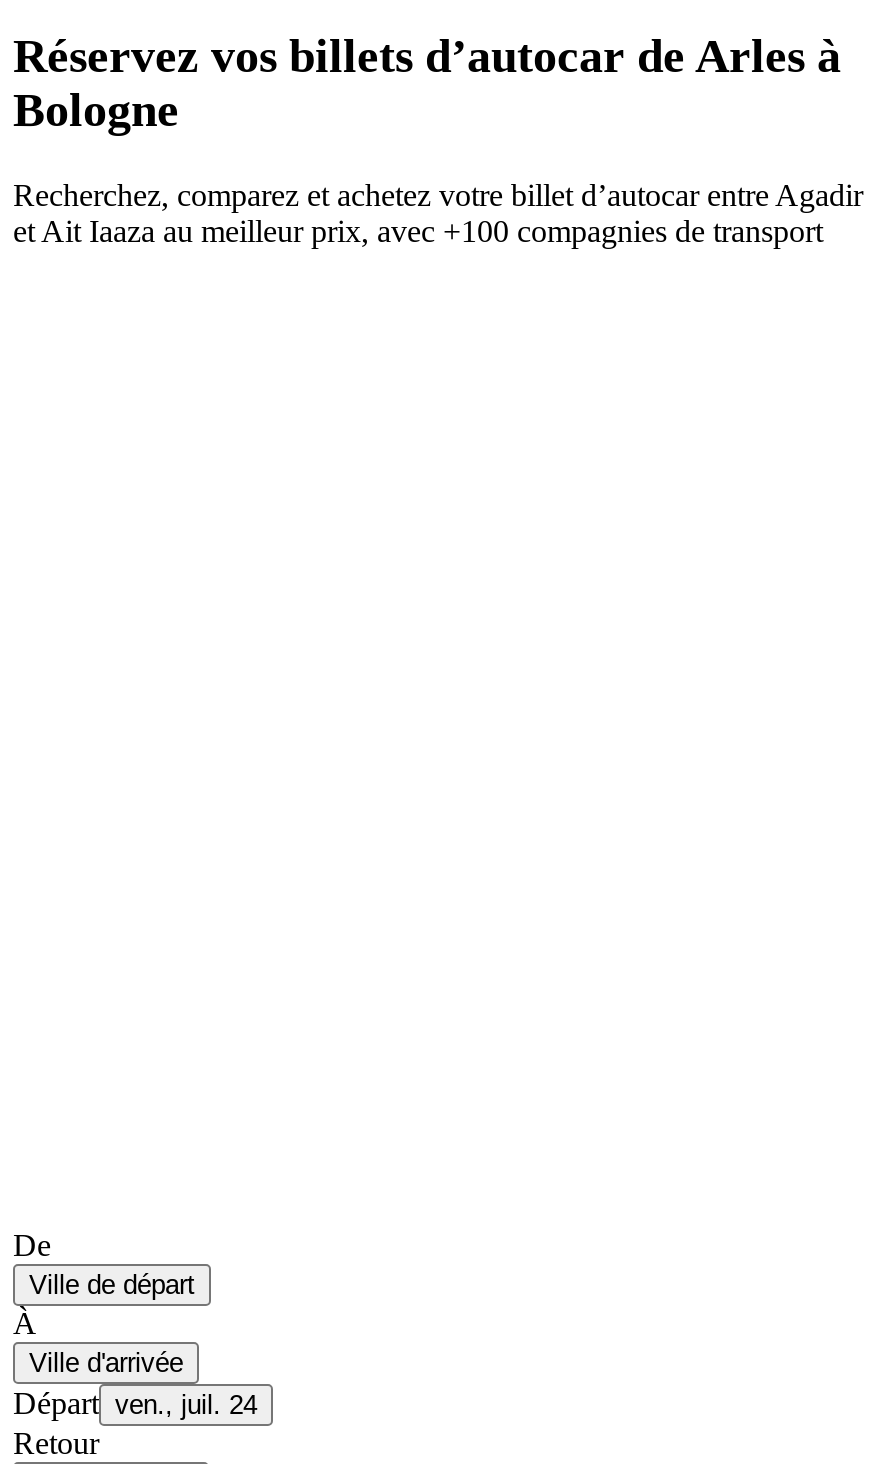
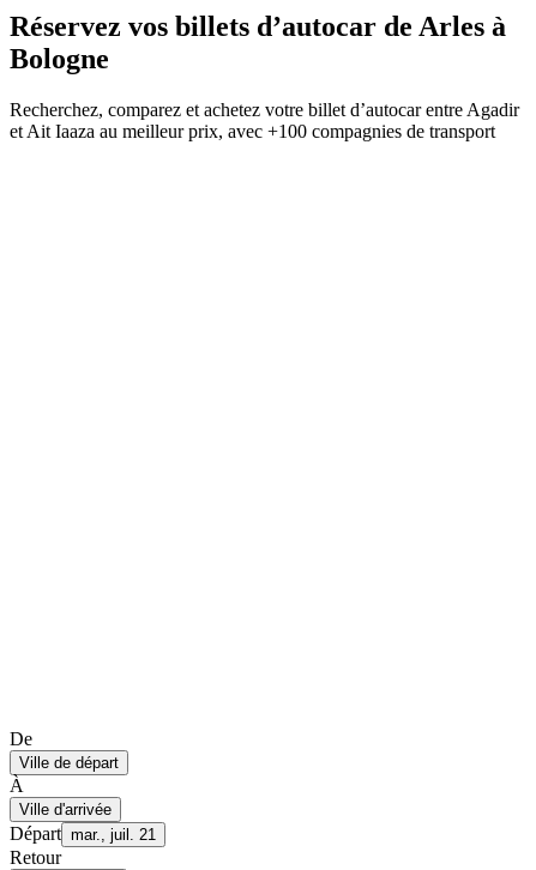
- Départ ven., juil. 24
+ Départ mar., juil. 21
